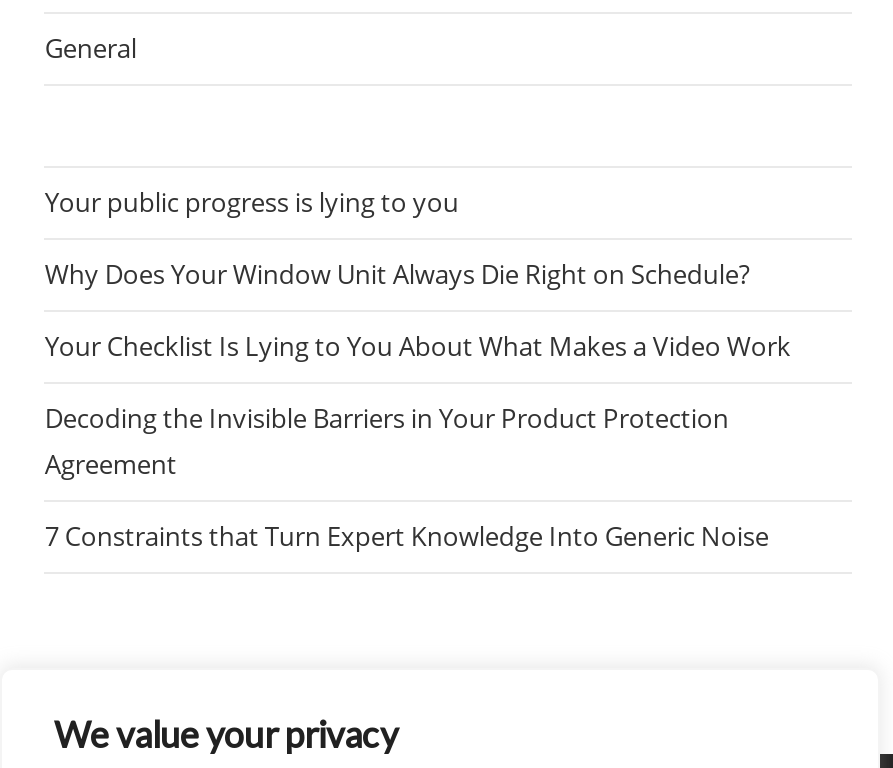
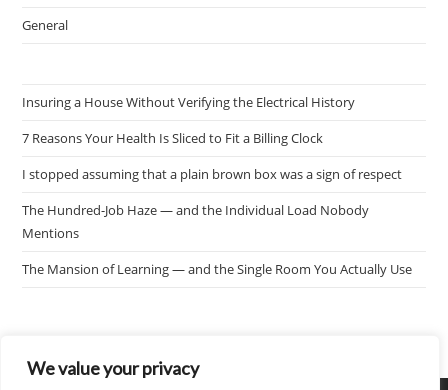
- Your public progress is lying to you
+ Insuring a House Without Verifying the Electrical History

- Why Does Your Window Unit Always Die Right on Schedule?
+ 7 Reasons Your Health Is Sliced to Fit a Billing Clock

- Your Checklist Is Lying to You About What Makes a Video Work
+ I stopped assuming that a plain brown box was a sign of respect

- Decoding the Invisible Barriers in Your Product Protection
- Agreement
+ The Hundred-Job Haze — and the Individual Load Nobody
+ Mentions

- 7 Constraints that Turn Expert Knowledge Into Generic Noise
+ The Mansion of Learning — and the Single Room You Actually Use
